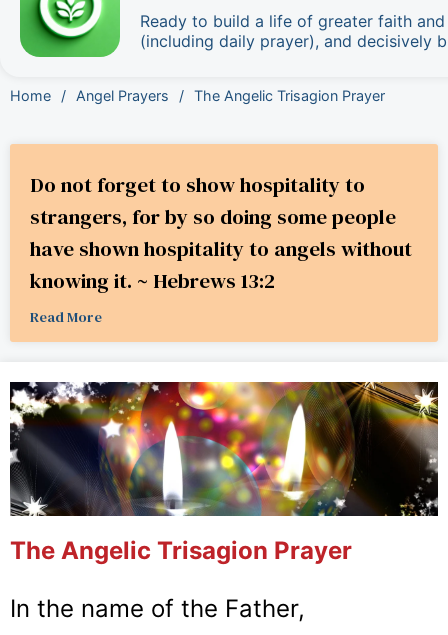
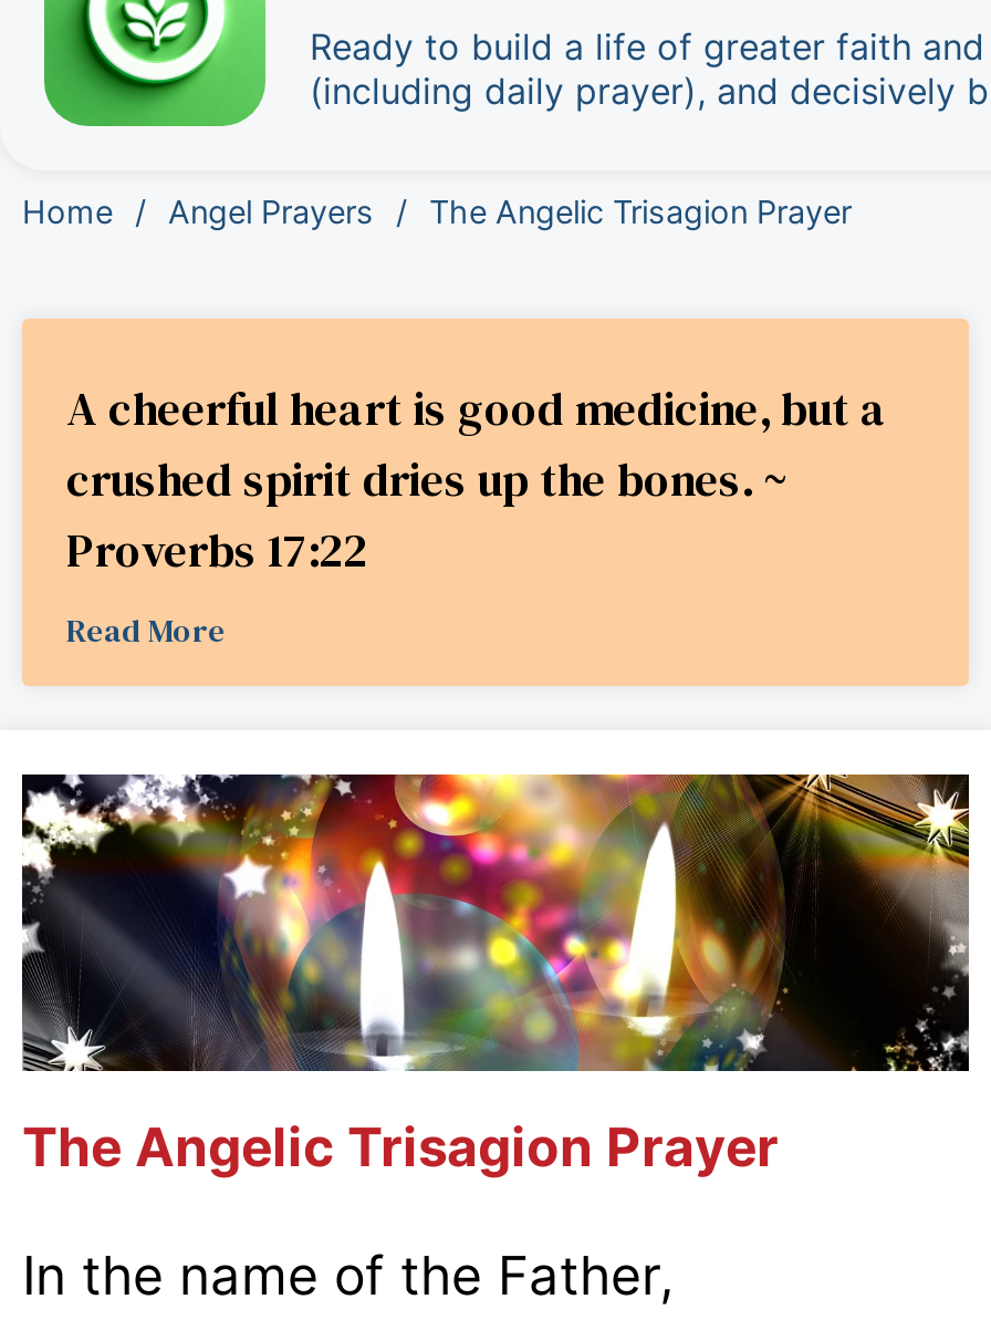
- Do not forget to show hospitality to
- strangers, for by so doing some people
- have shown hospitality to angels without
- knowing it. ~ Hebrews 13:2
+ A cheerful heart is good medicine, but a
+ crushed spirit dries up the bones. ~
+ Proverbs 17:22
